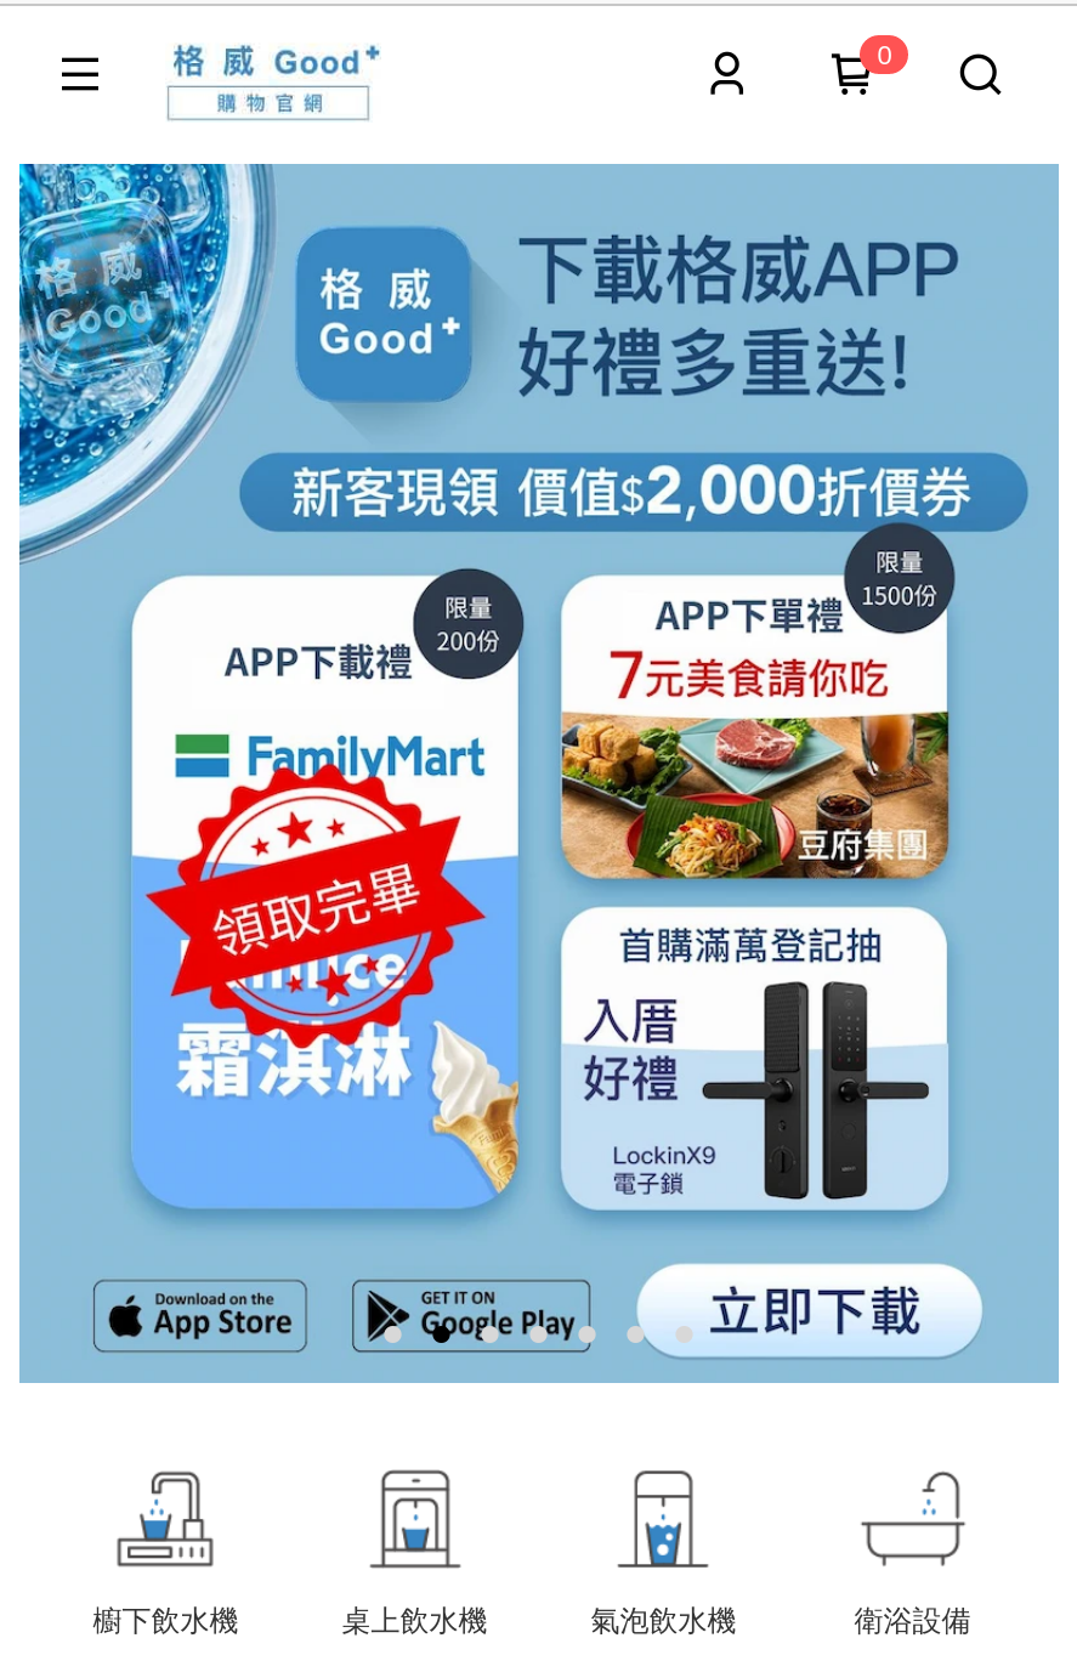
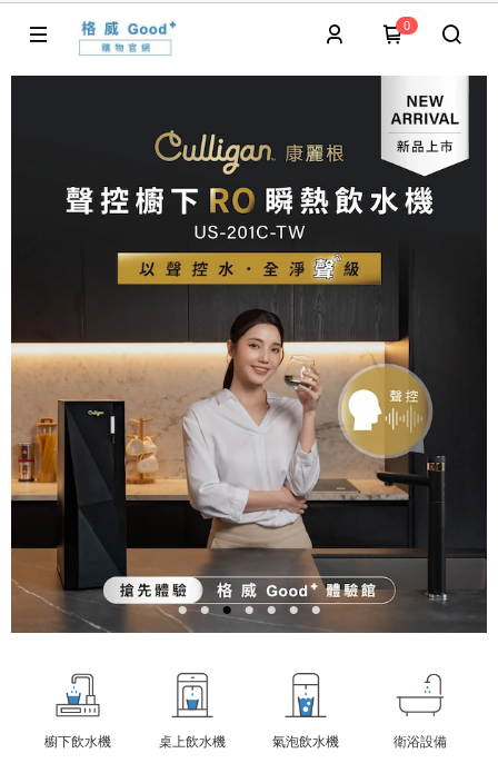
- [image]
+ [image]
